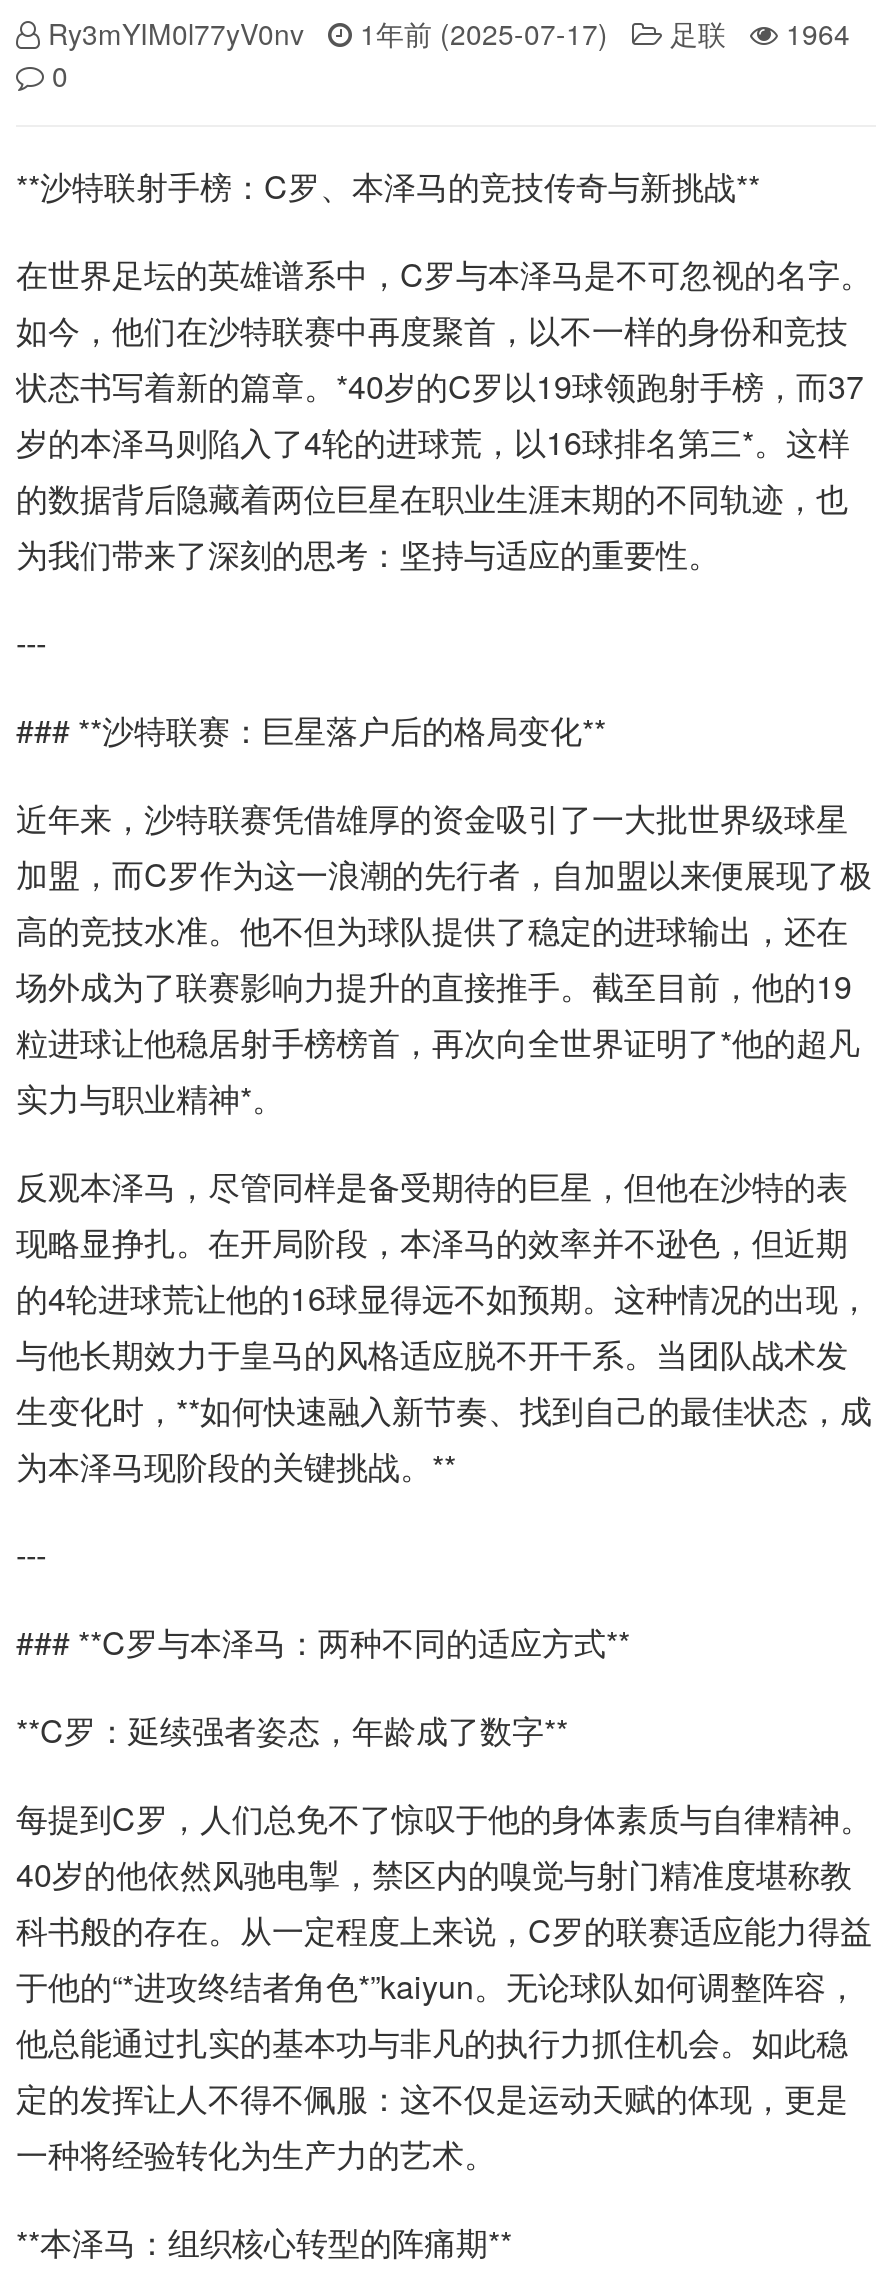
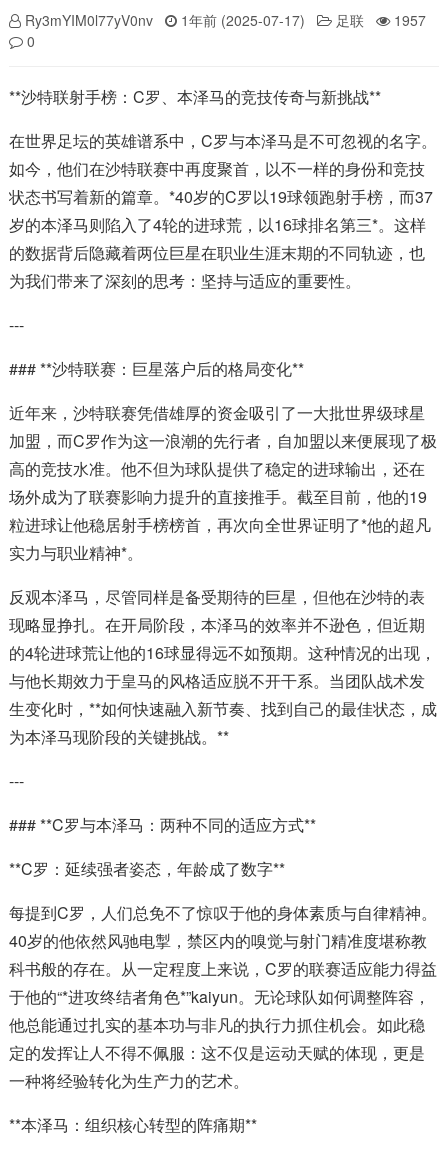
- Ry3mYIM0l77yV0nv 1年前 (2025-07-17) 足联 1964
+ Ry3mYIM0l77yV0nv 1年前 (2025-07-17) 足联 1957
